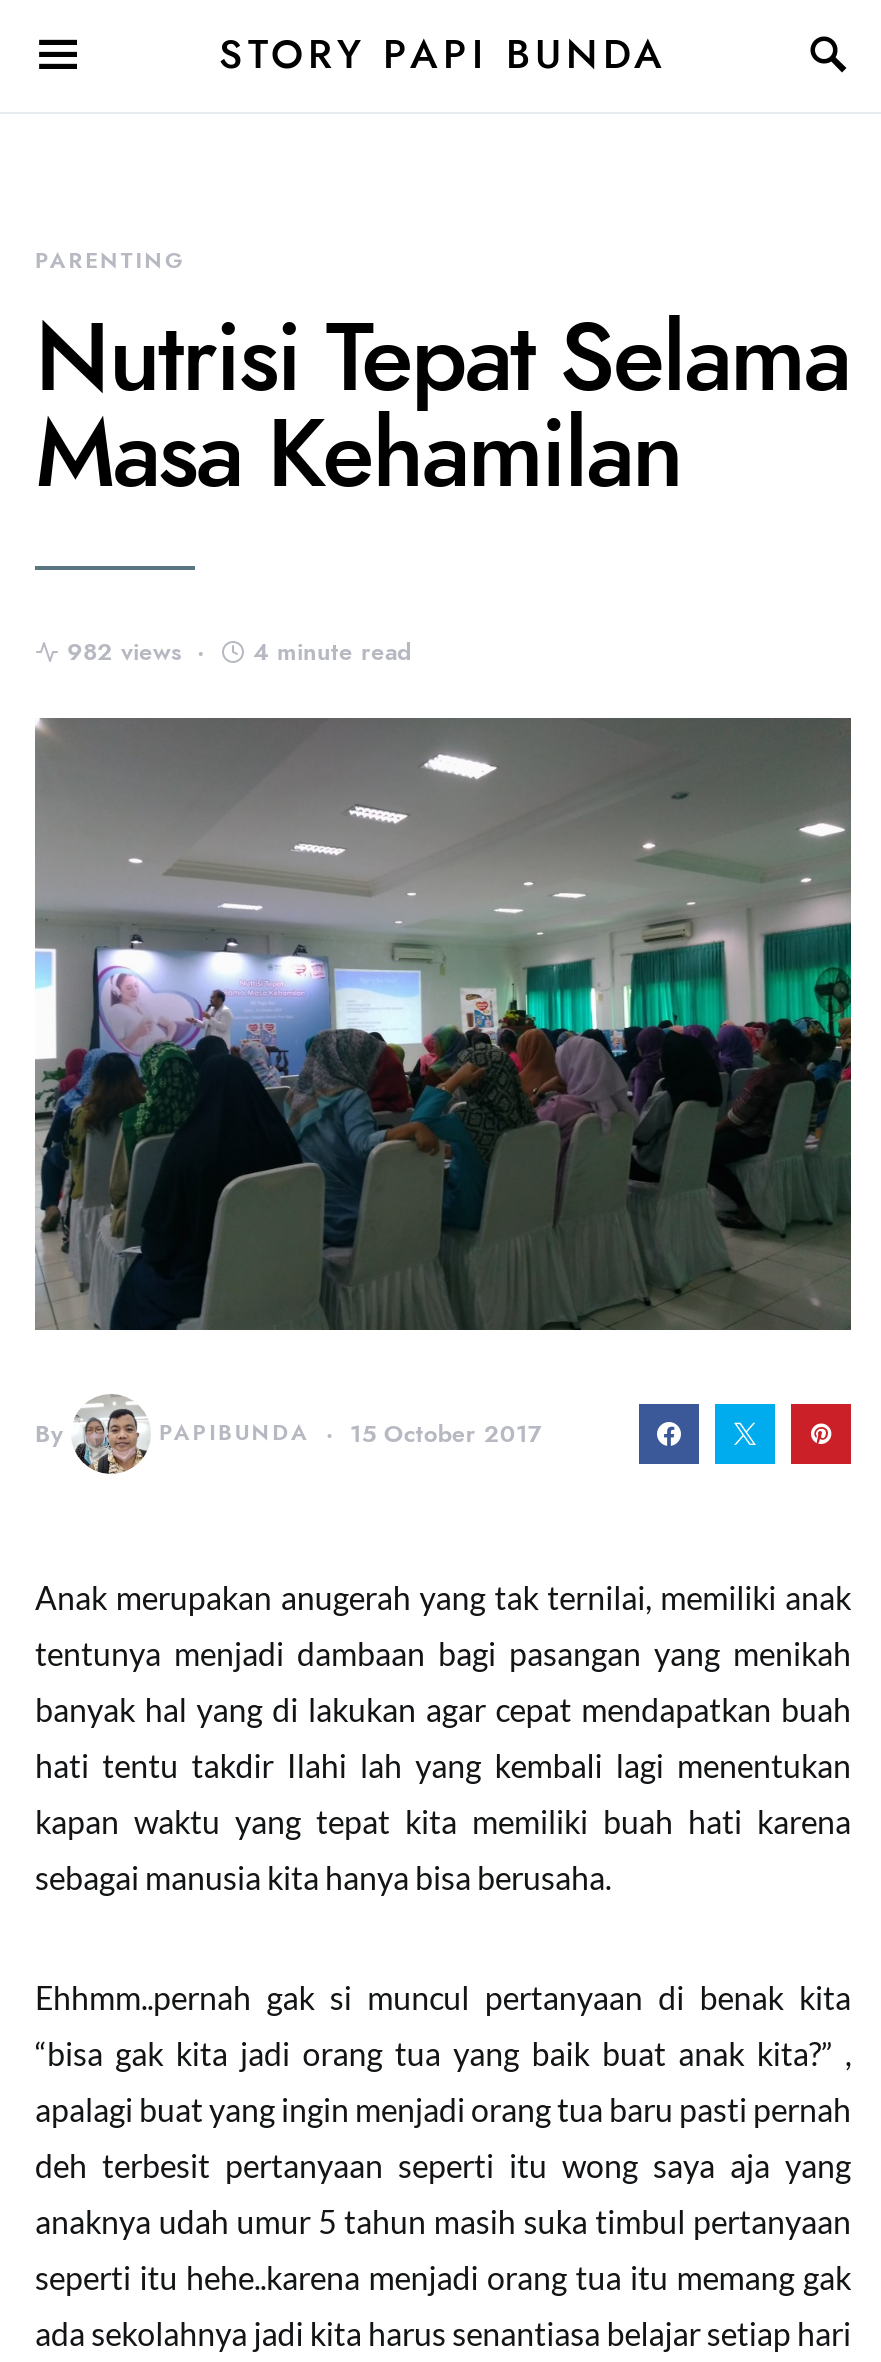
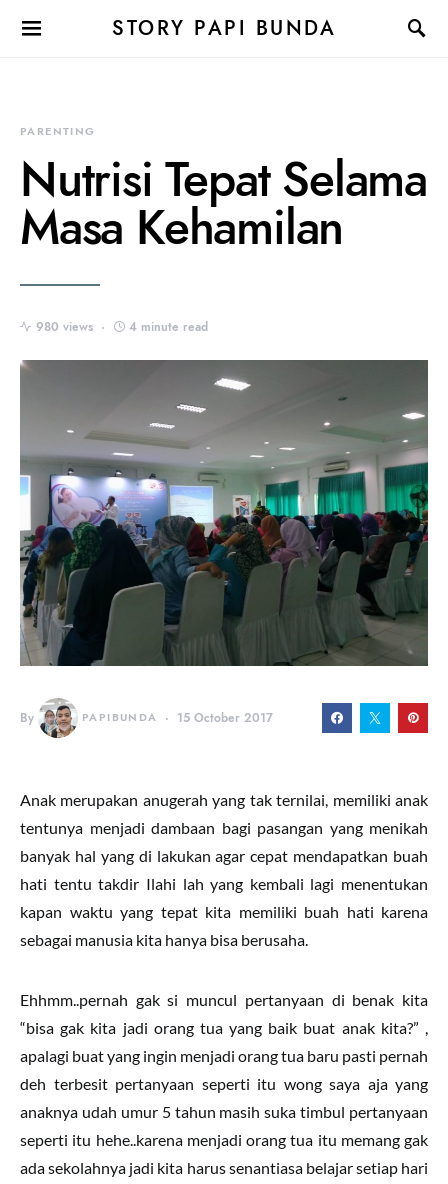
- 982 views
+ 980 views
